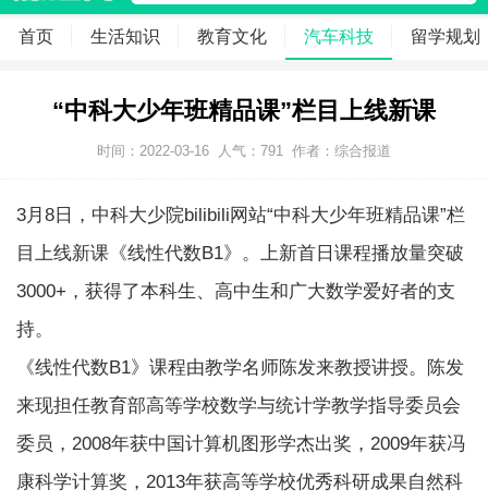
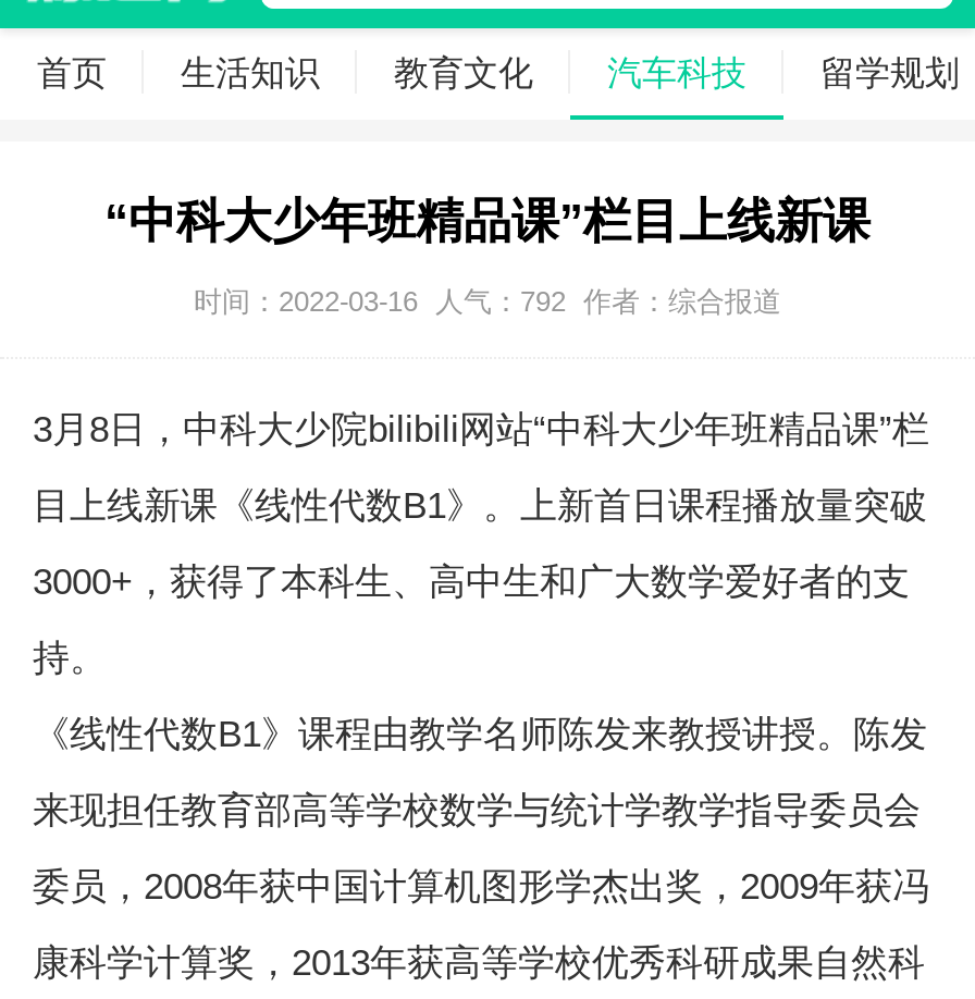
- 时间：2022-03-16 人气：791 作者：综合报道
+ 时间：2022-03-16 人气：792 作者：综合报道
